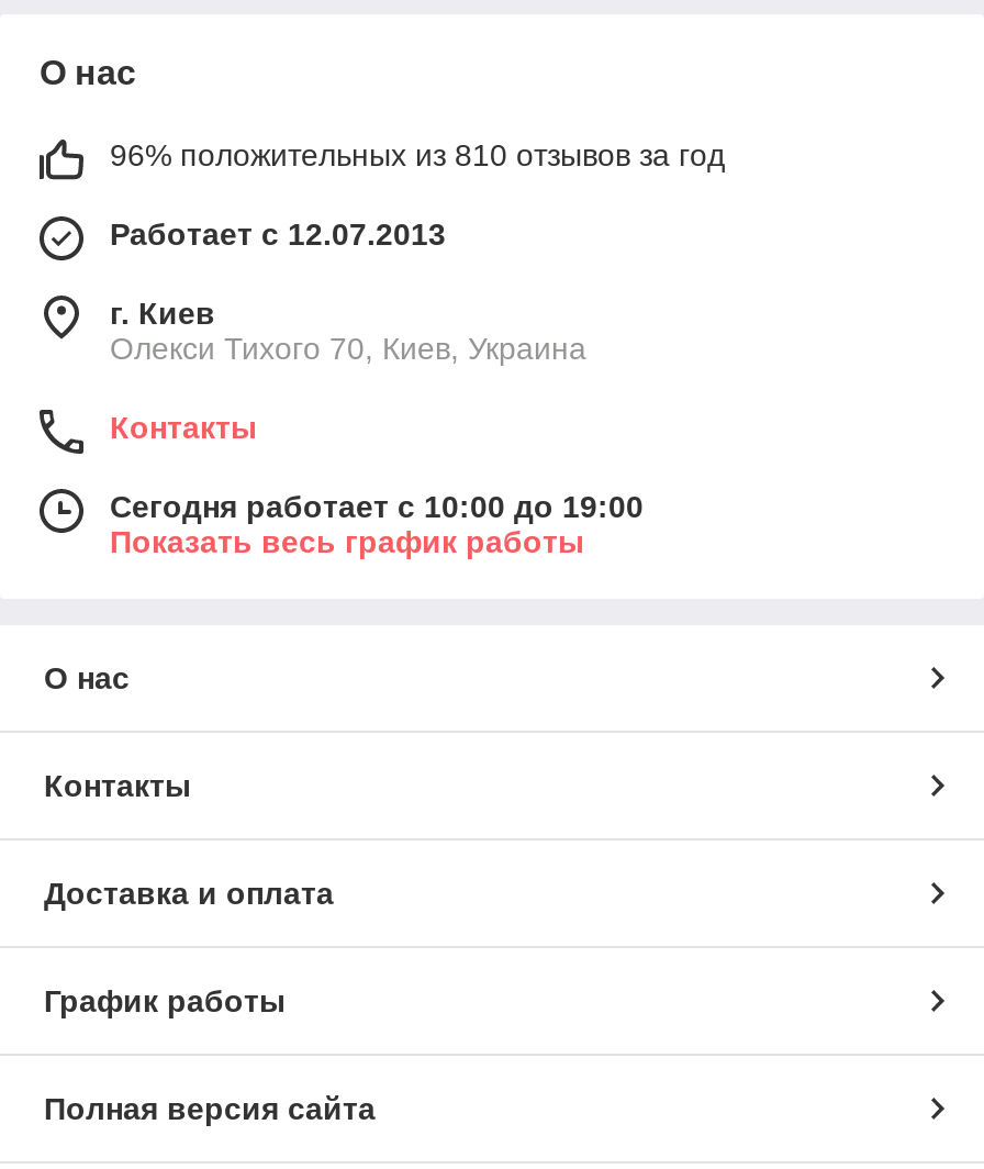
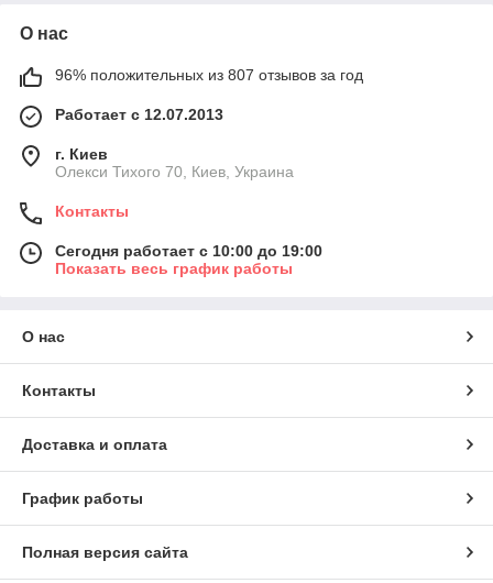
- 96% положительных из 810 отзывов за год
+ 96% положительных из 807 отзывов за год
